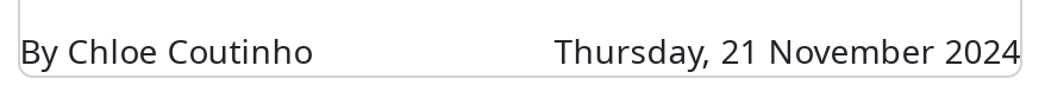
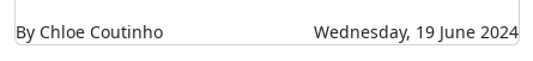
- Thursday, 21 November 2024
+ Wednesday, 19 June 2024
